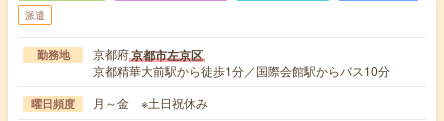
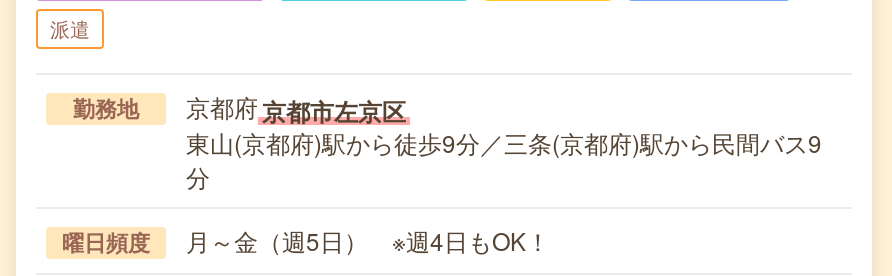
- 京都精華大前駅から徒歩1分／国際会館駅からバス10分
+ 東山(京都府)駅から徒歩9分／三条(京都府)駅から民間バス9
+ 分

- 月～金 ※土日祝休み
+ 月～金（週5日） ※週4日もOK！
